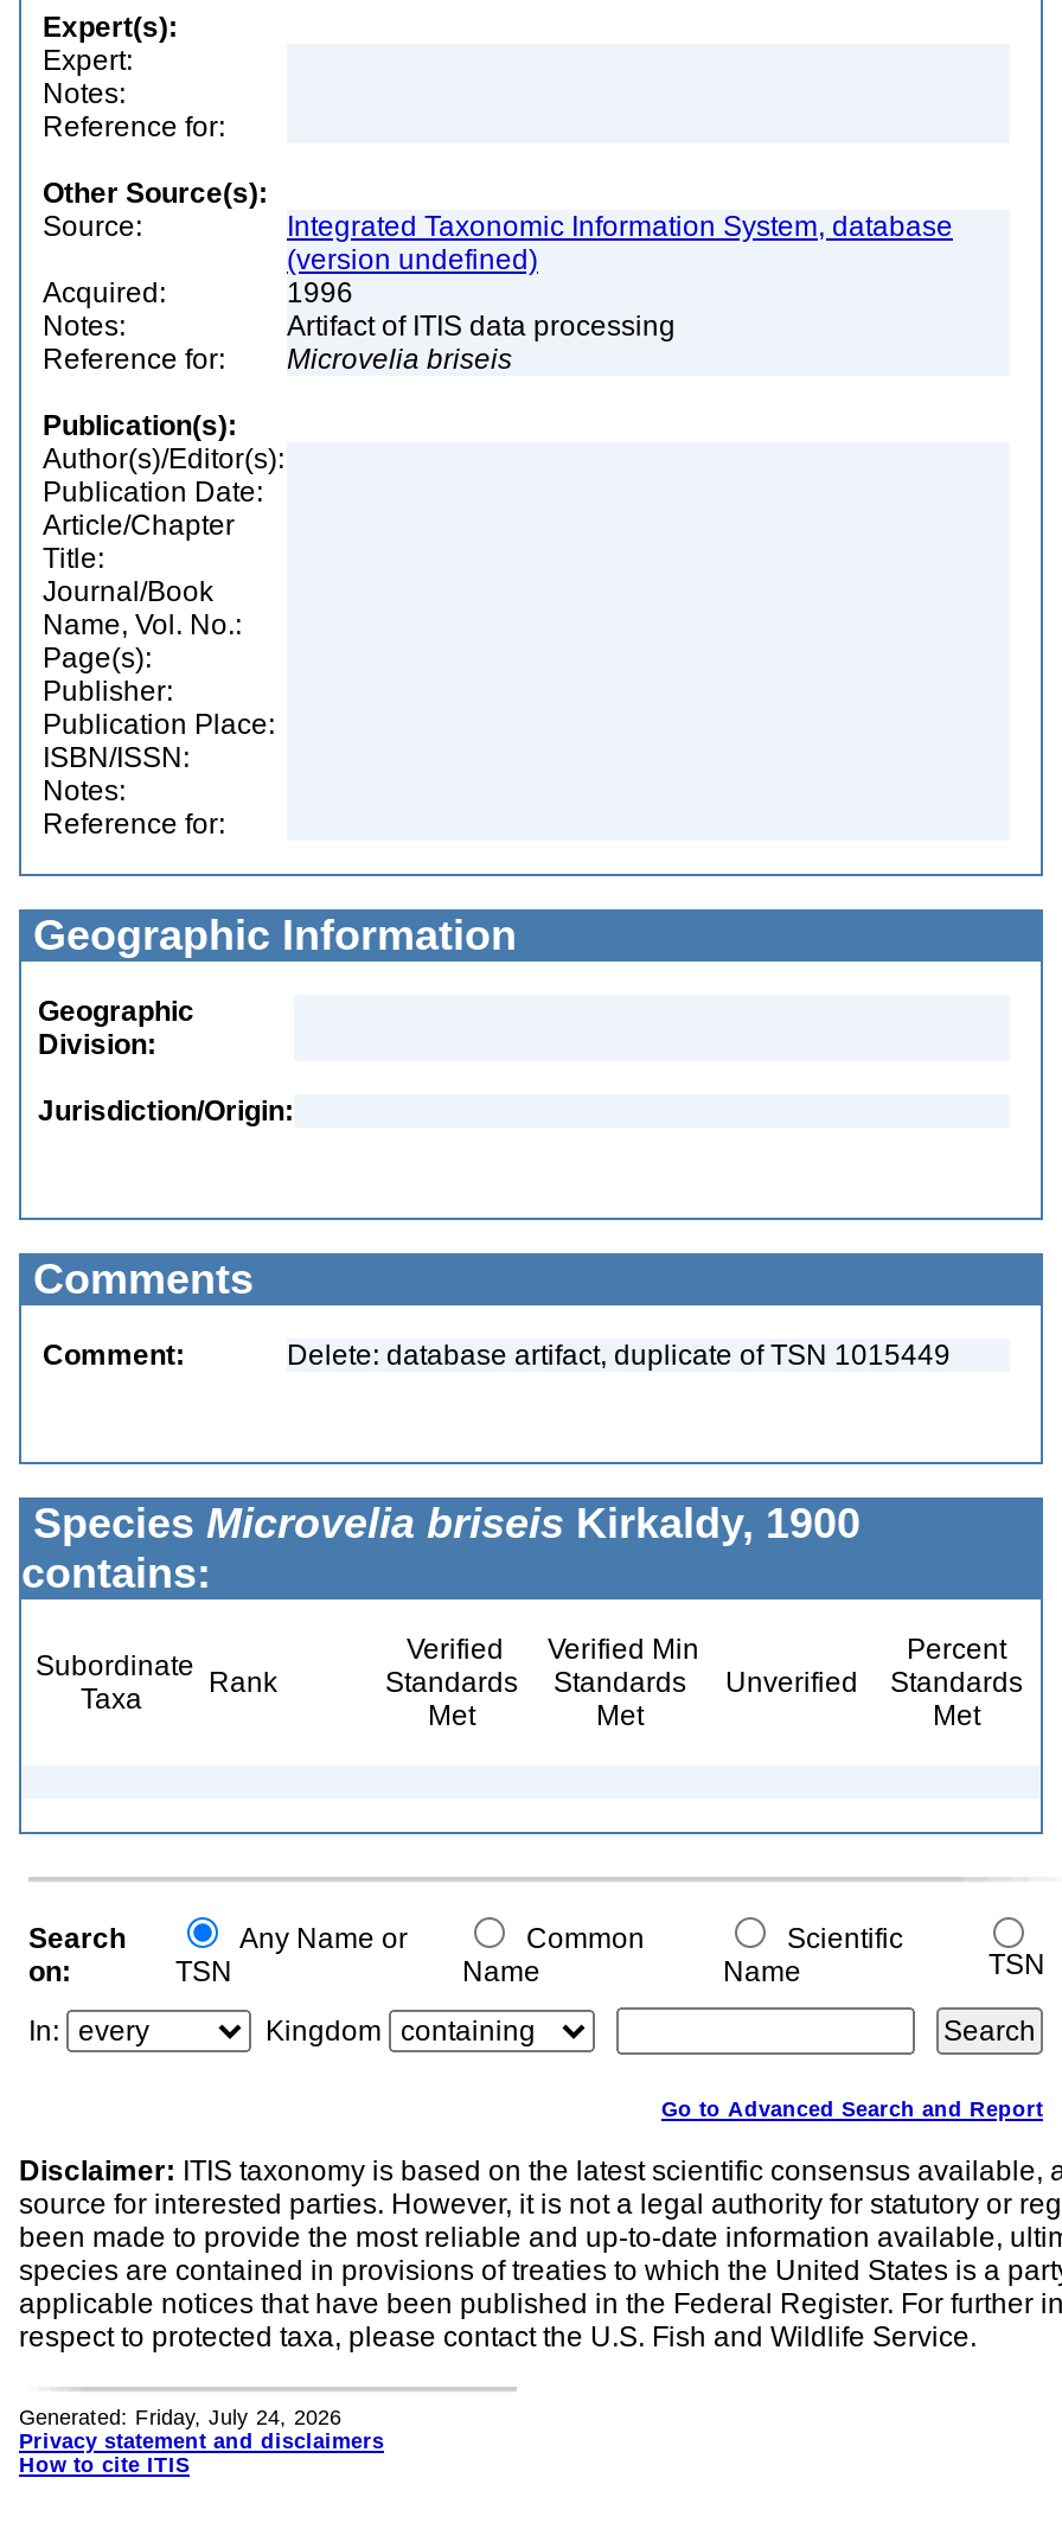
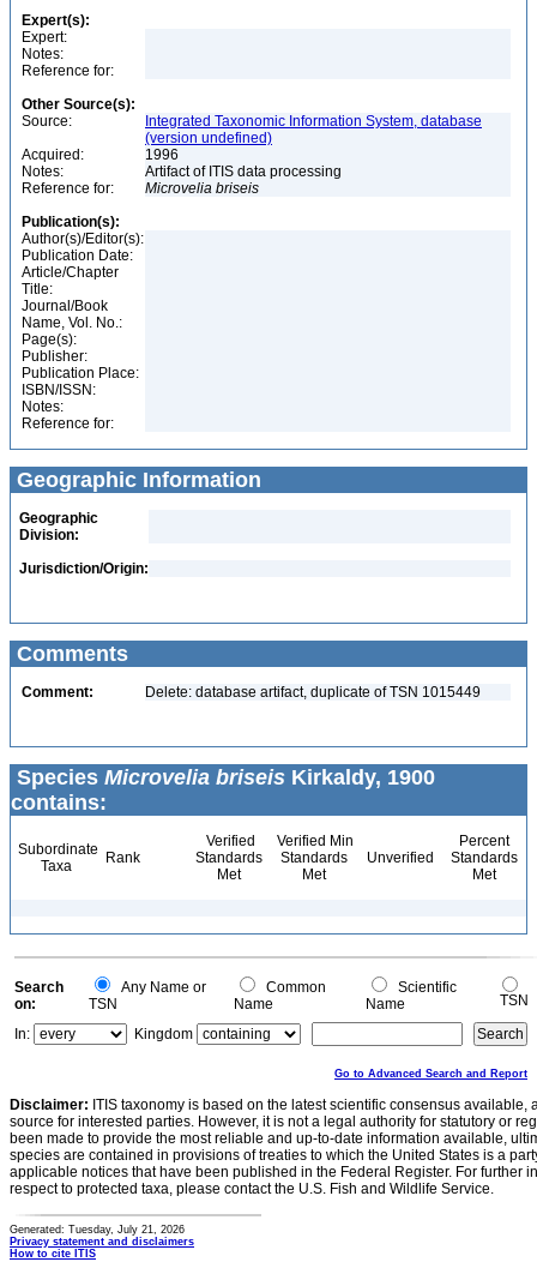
- Generated: Friday, July 24, 2026
+ Generated: Tuesday, July 21, 2026
